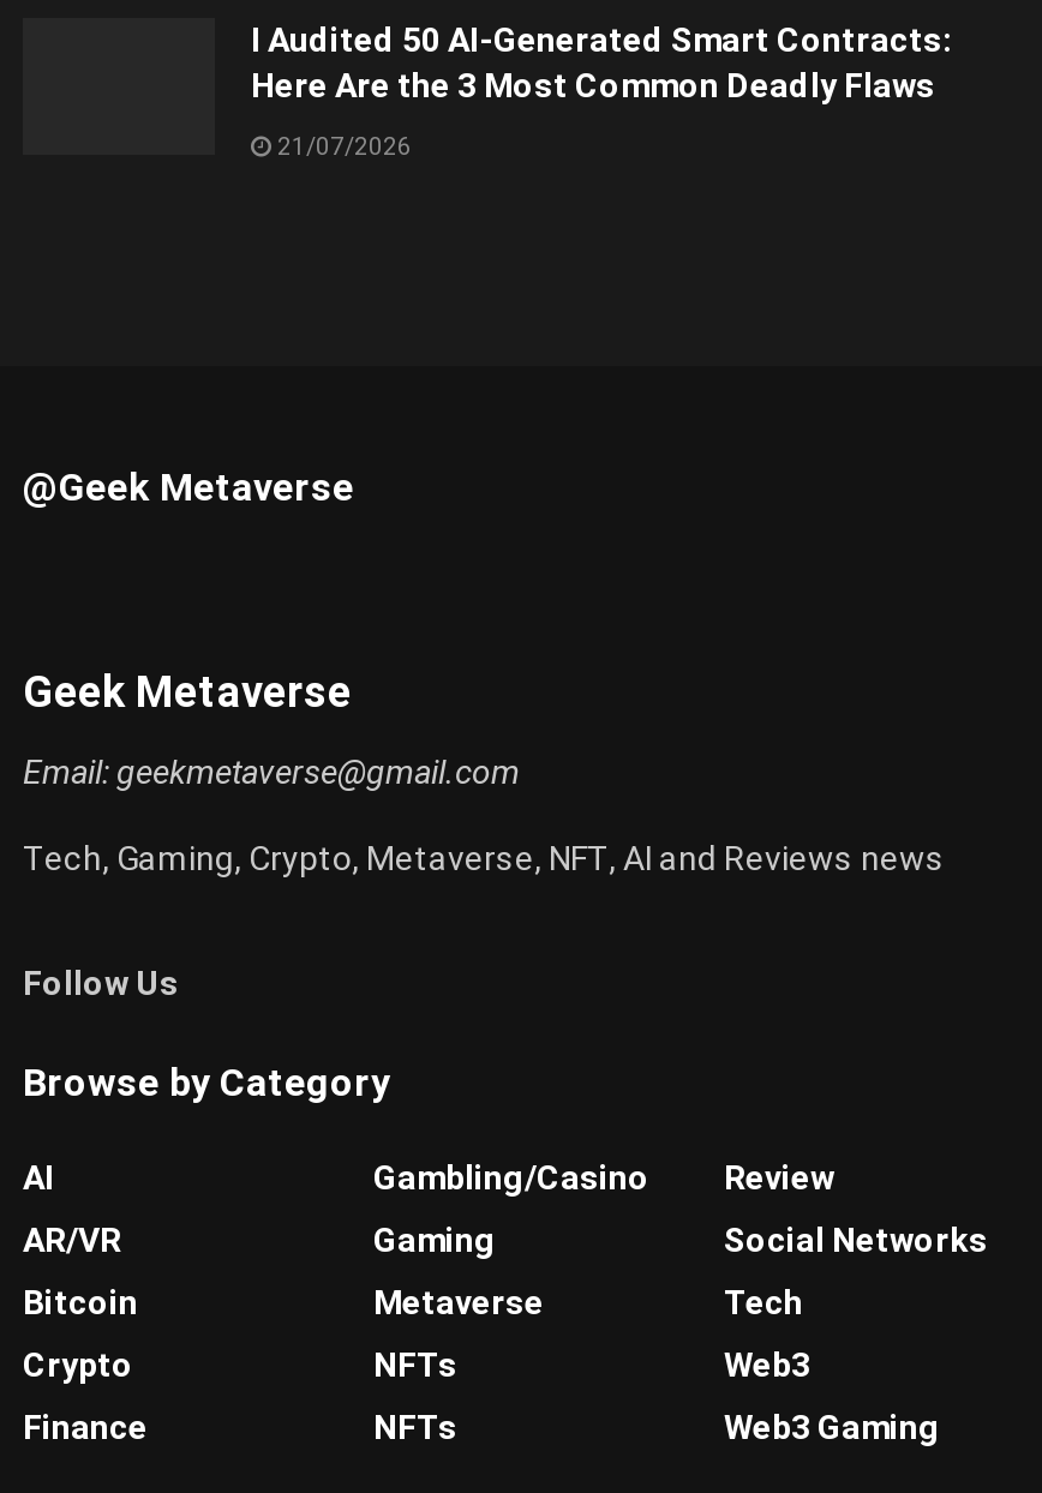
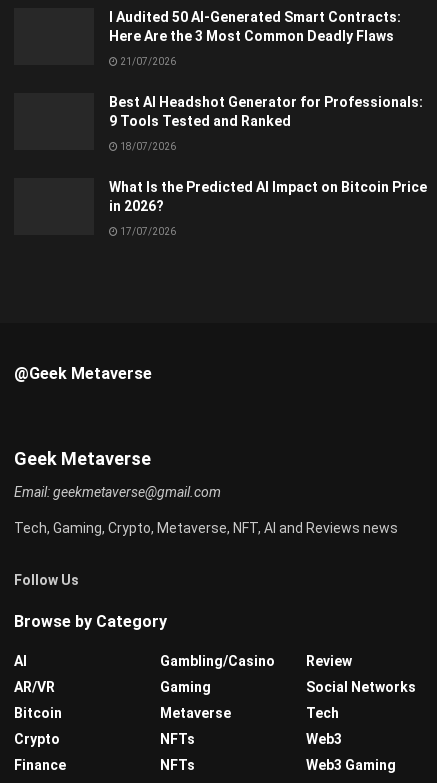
+ Best AI Headshot Generator for Professionals:
+ 9 Tools Tested and Ranked
+ 18/07/2026
+ What Is the Predicted AI Impact on Bitcoin Price
+ in 2026?
+ 17/07/2026
